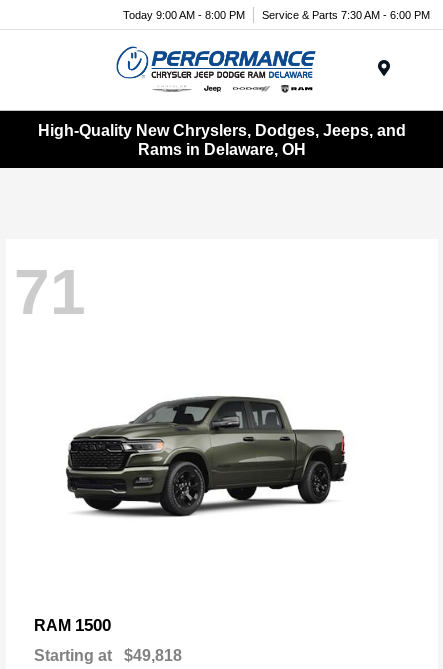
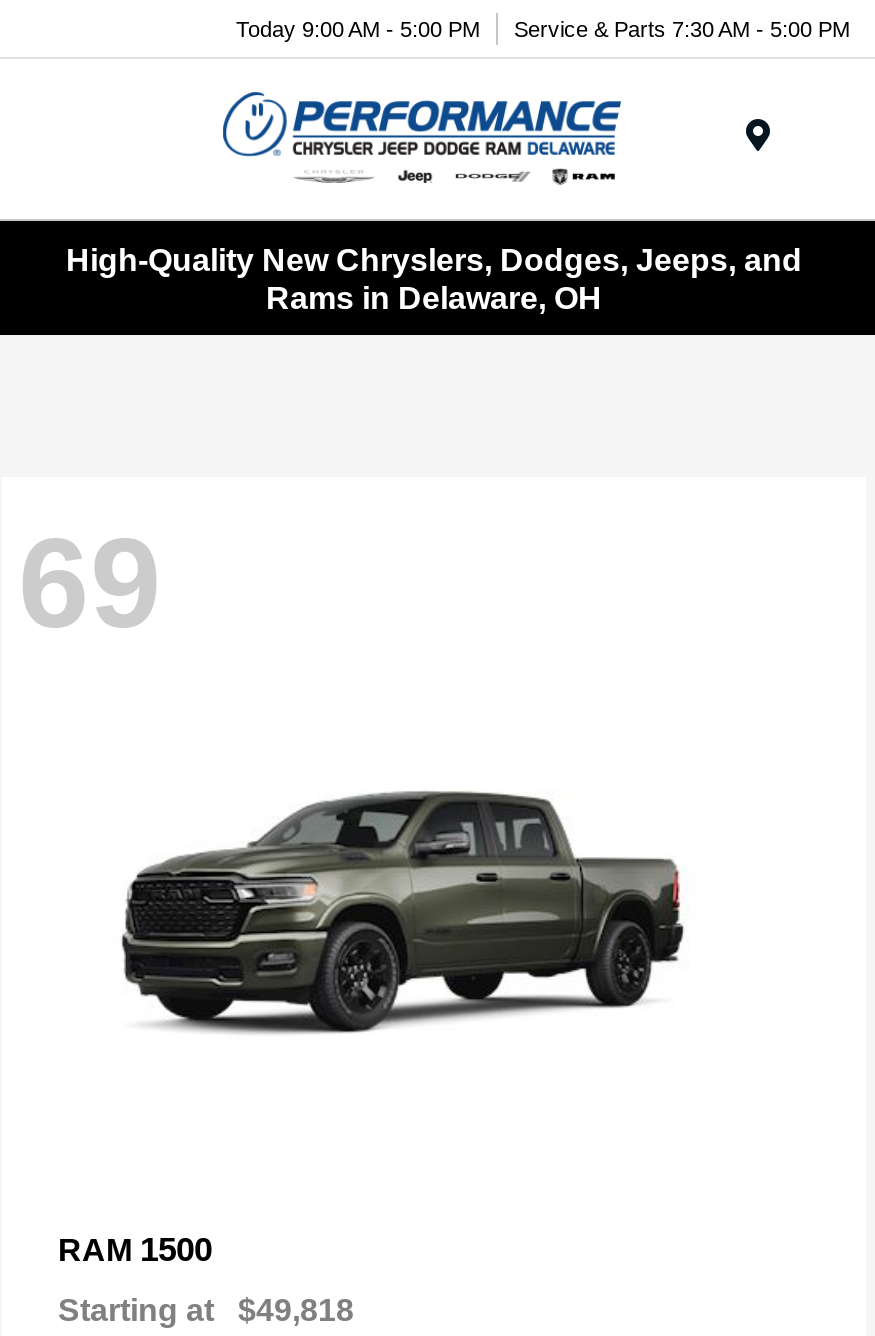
- Today 9:00 AM - 8:00 PM
+ Today 9:00 AM - 5:00 PM

- Service & Parts 7:30 AM - 6:00 PM
+ Service & Parts 7:30 AM - 5:00 PM

- 71
+ 69
